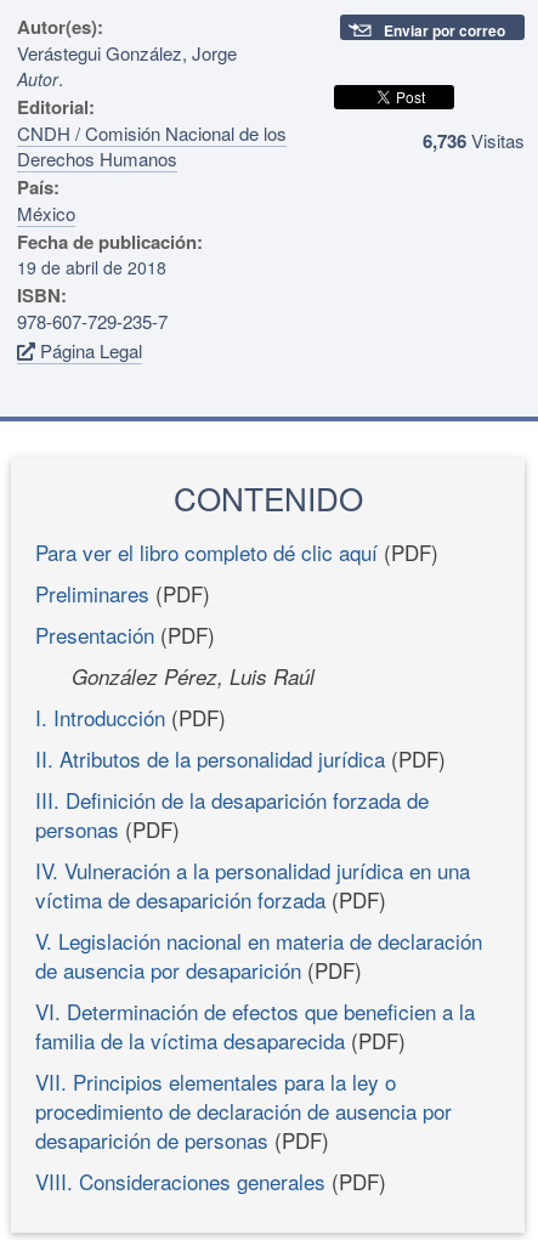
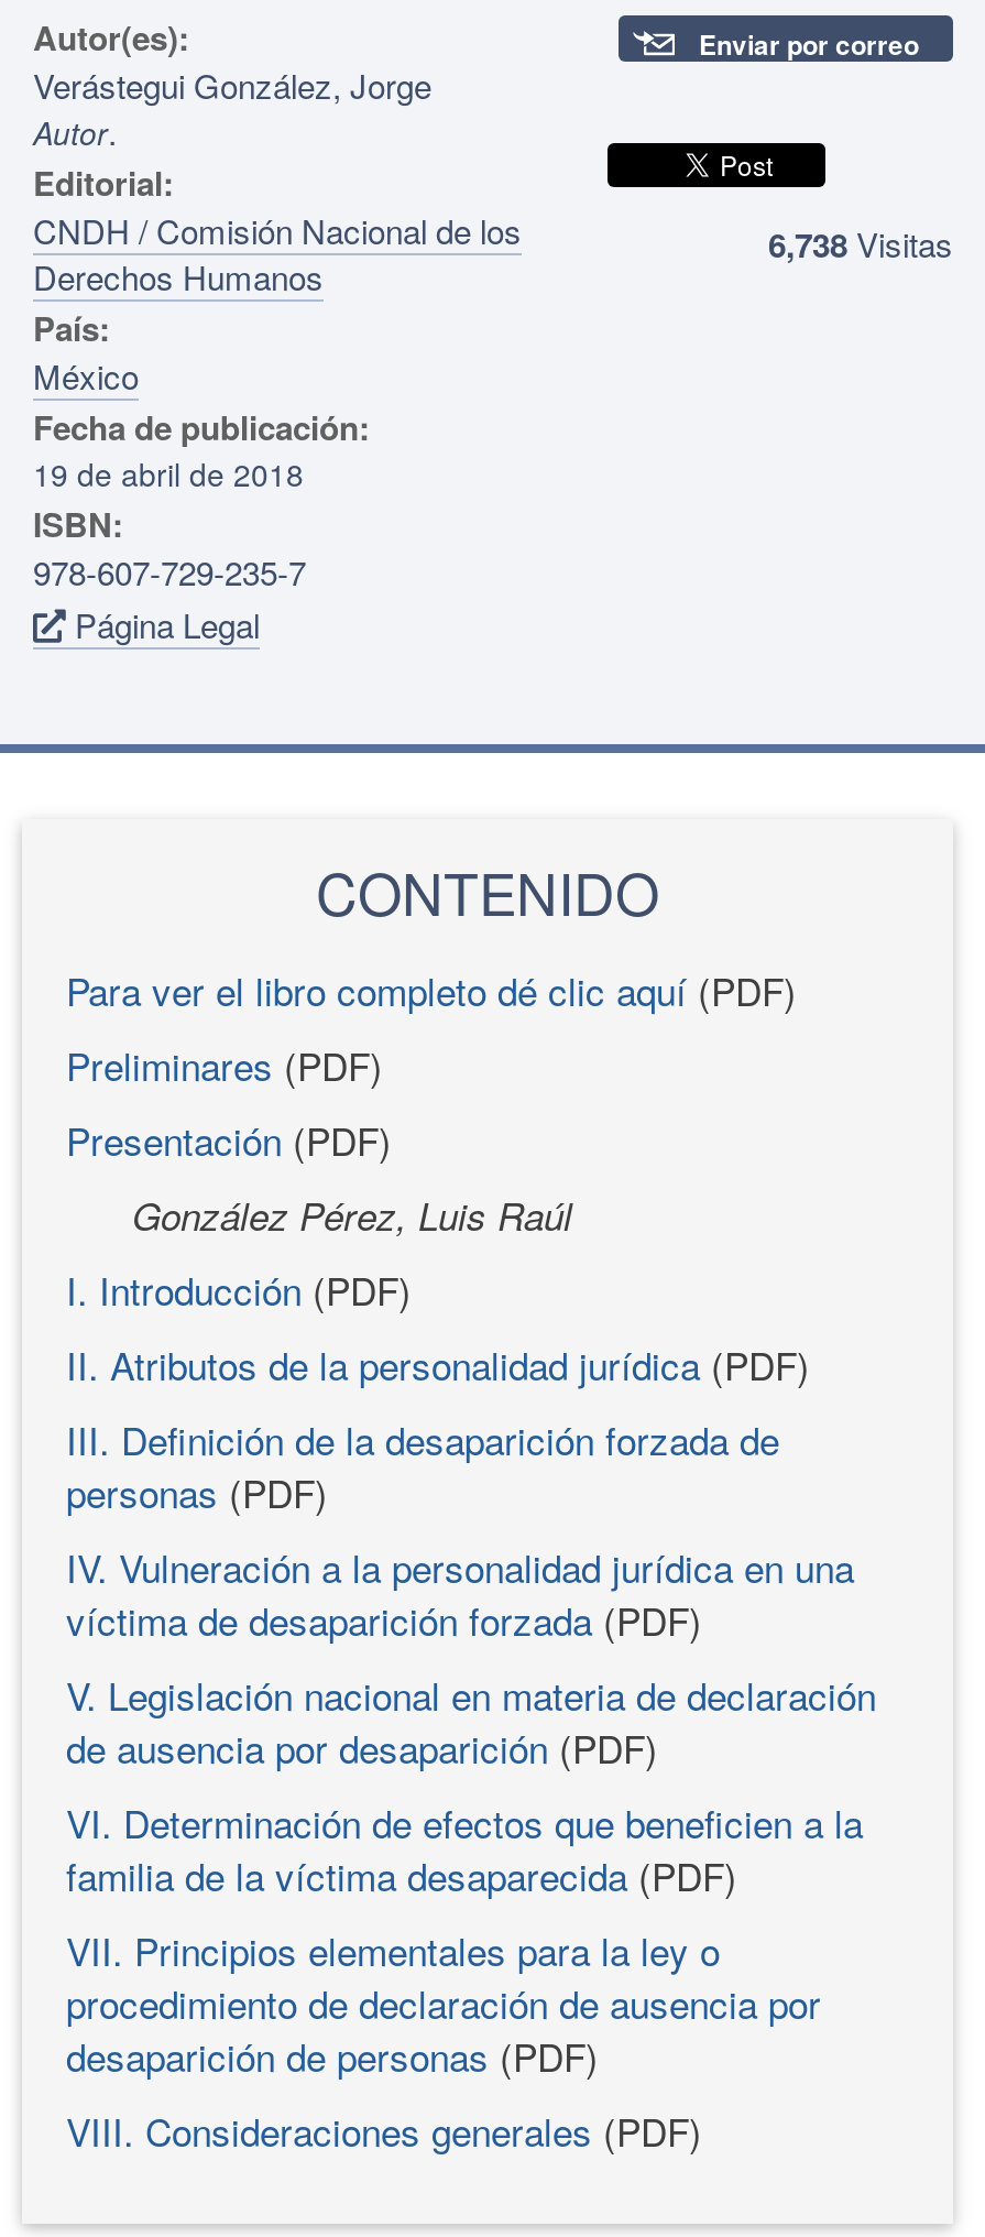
- 6,736 Visitas
+ 6,738 Visitas
